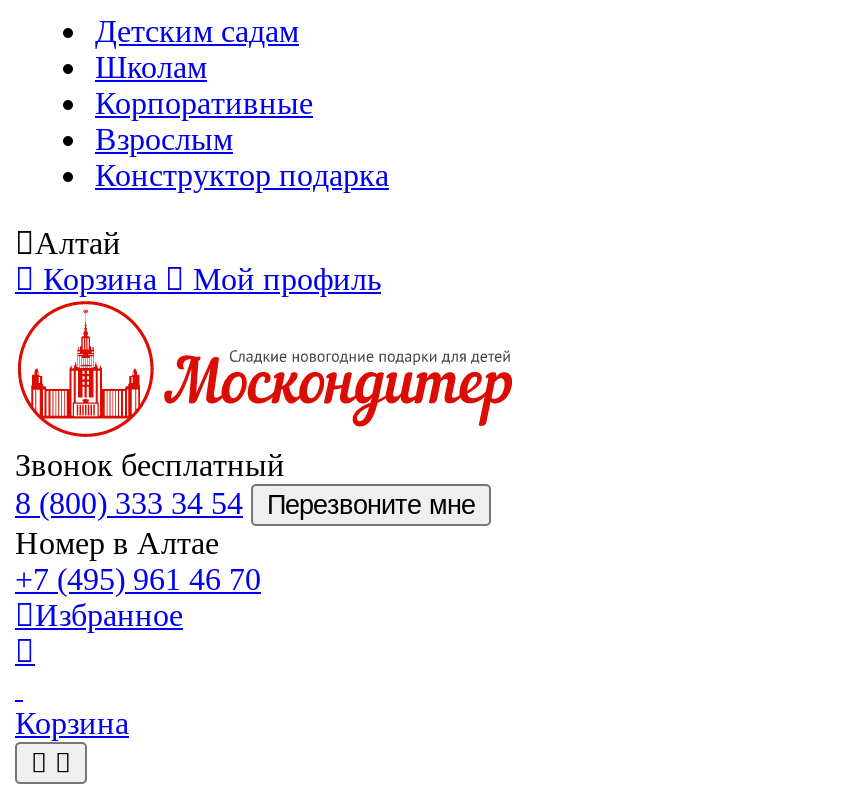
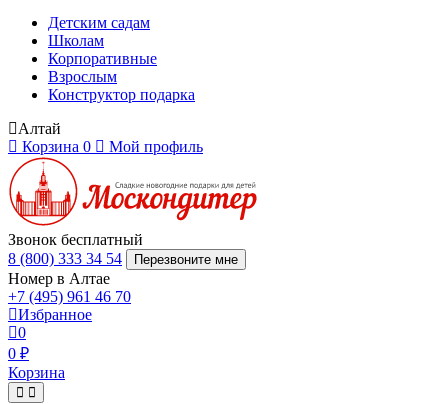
- Корзина
+ Корзина 0

+ 0
+ 0 ₽
